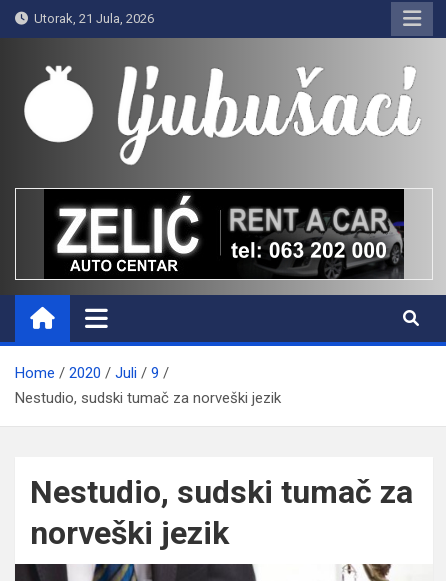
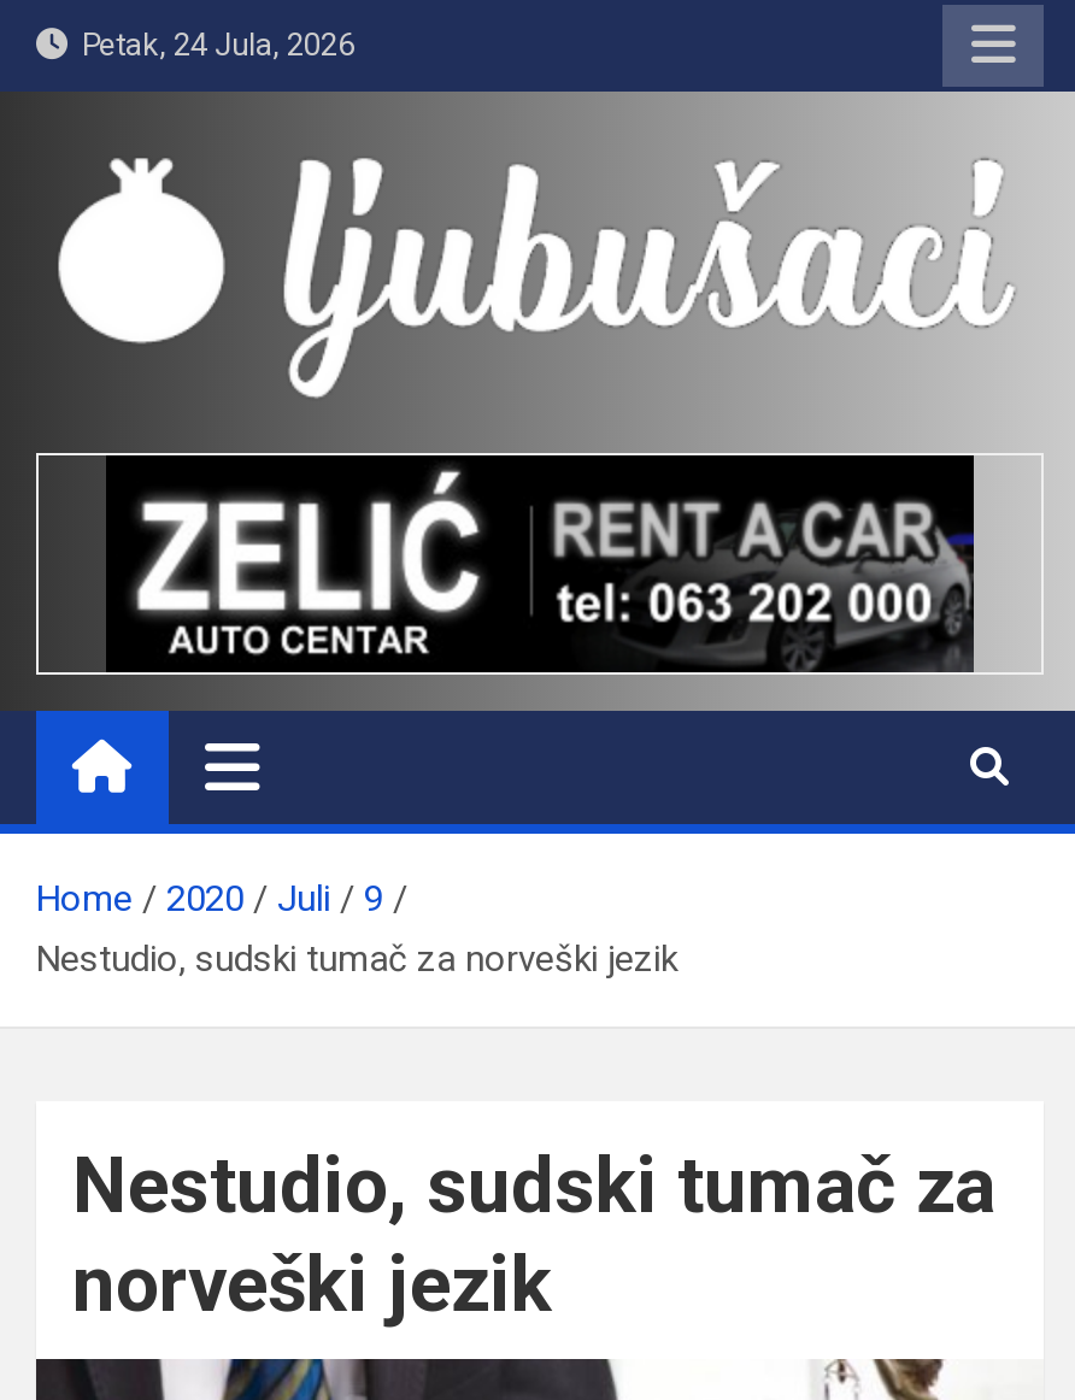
- Utorak, 21 Jula, 2026
+ Petak, 24 Jula, 2026
